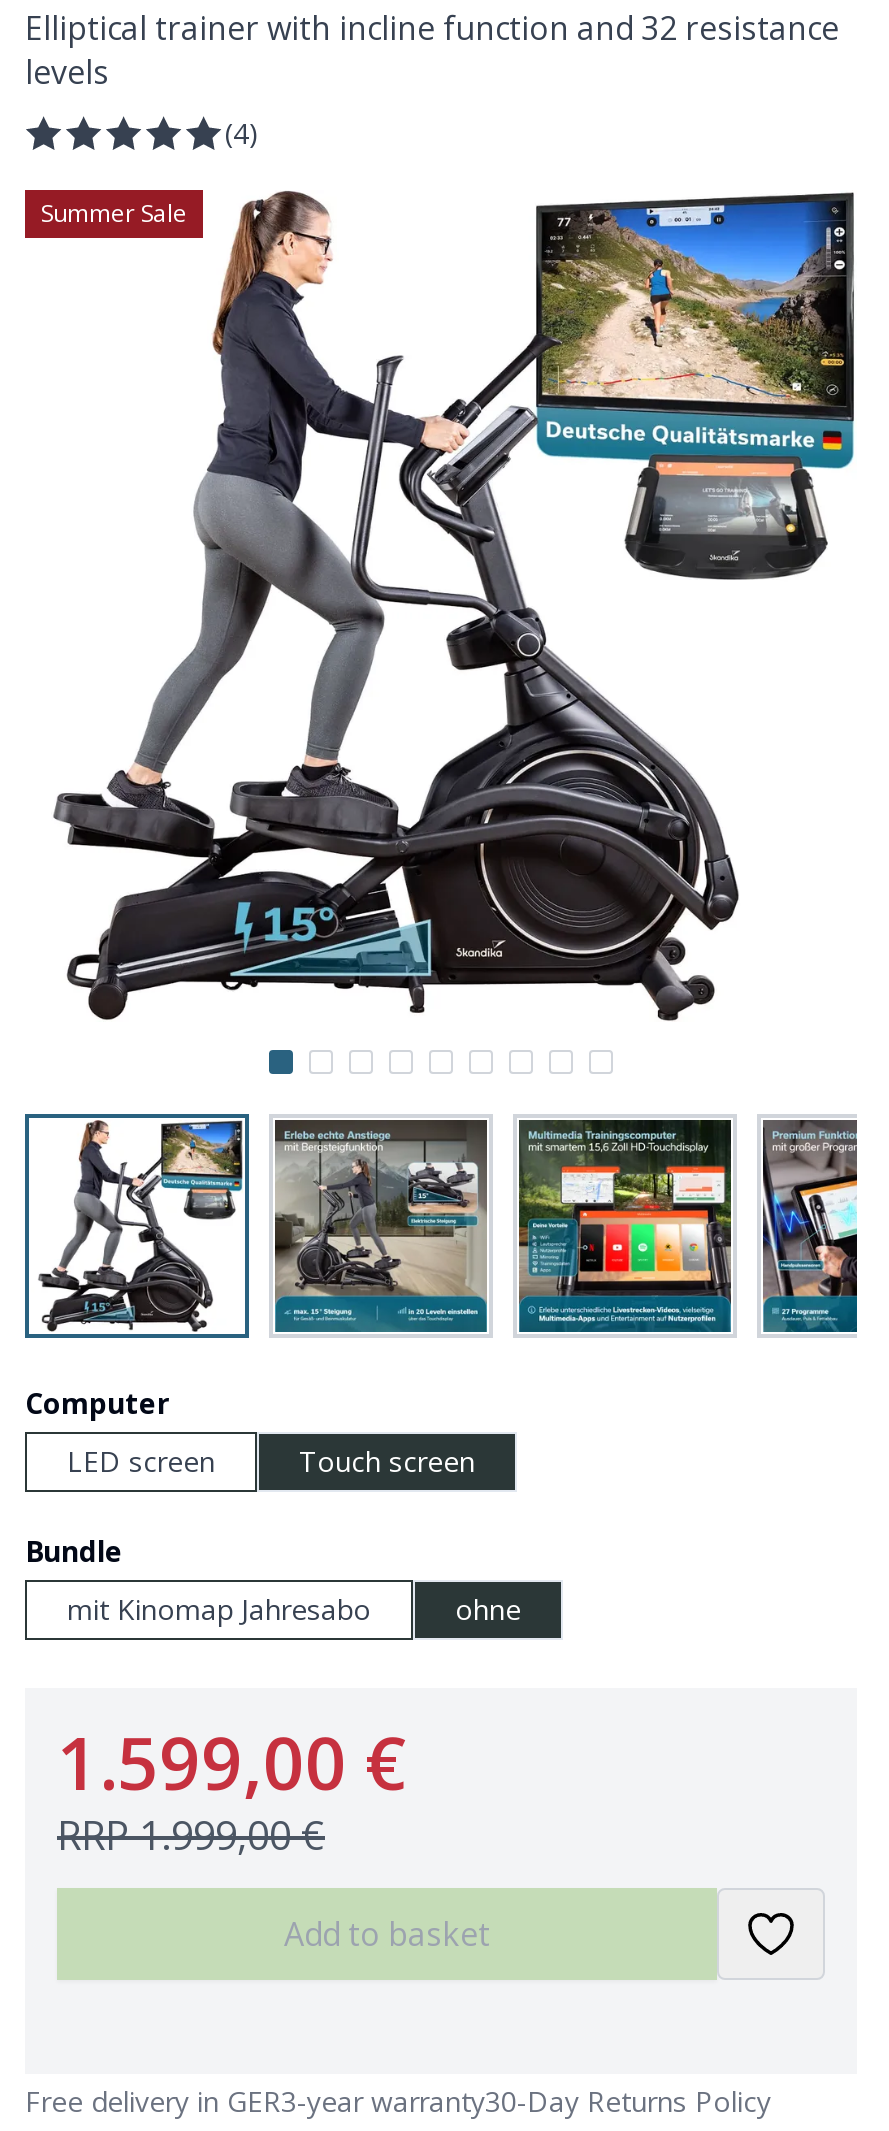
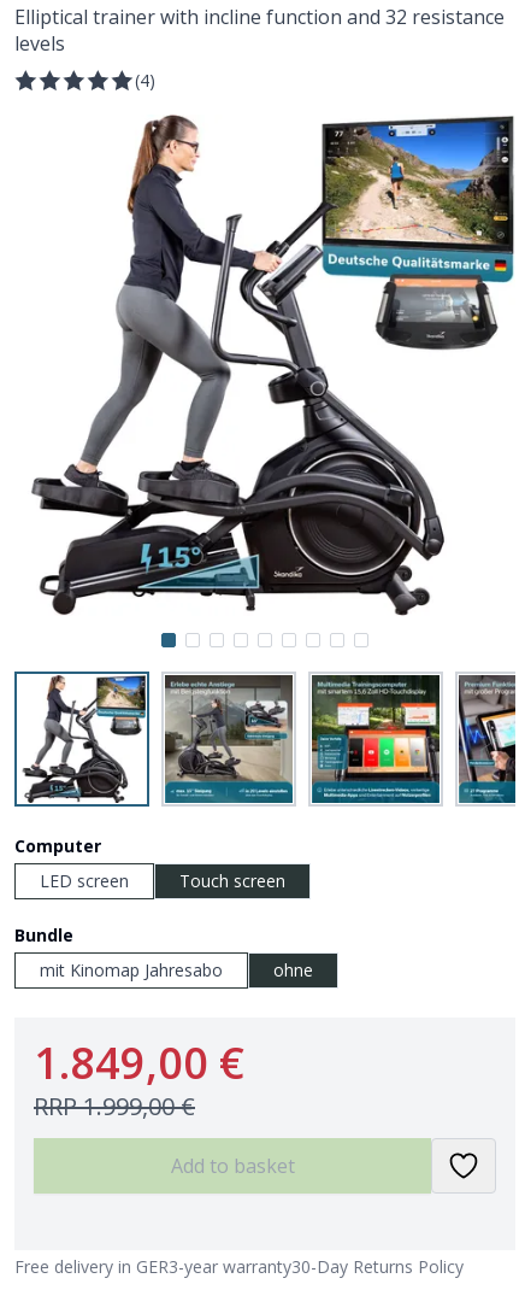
- Summer Sale

- 1.599,00 €
+ 1.849,00 €
